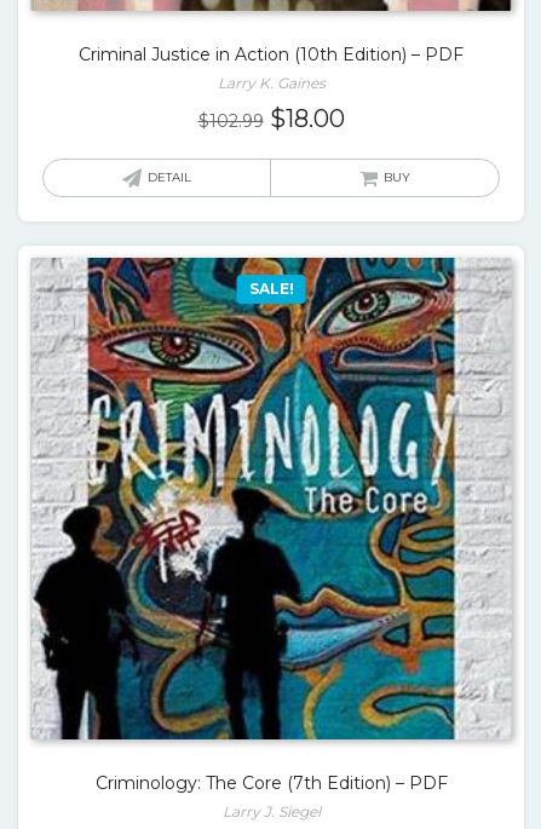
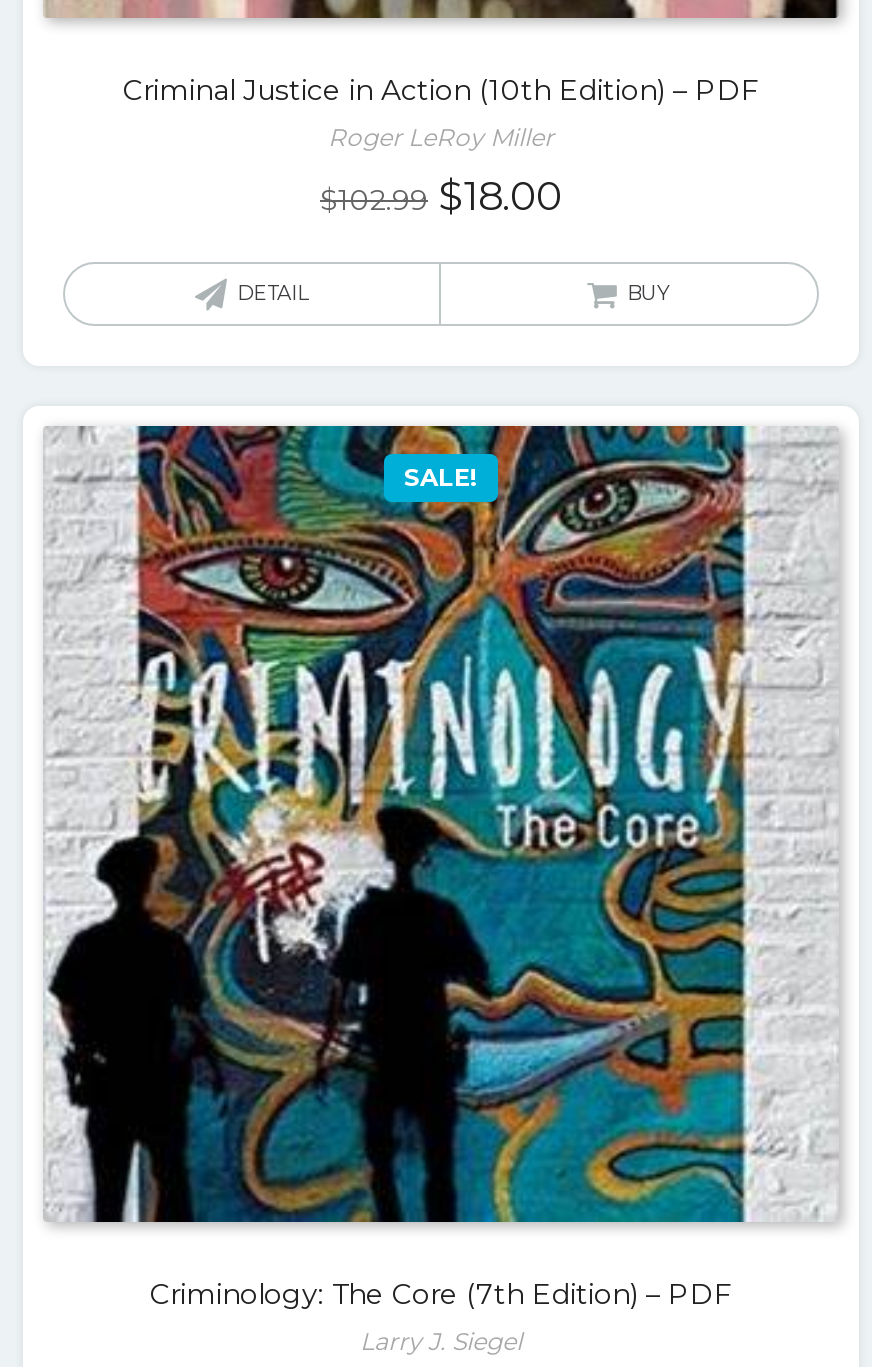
- Larry K. Gaines
+ Roger LeRoy Miller
